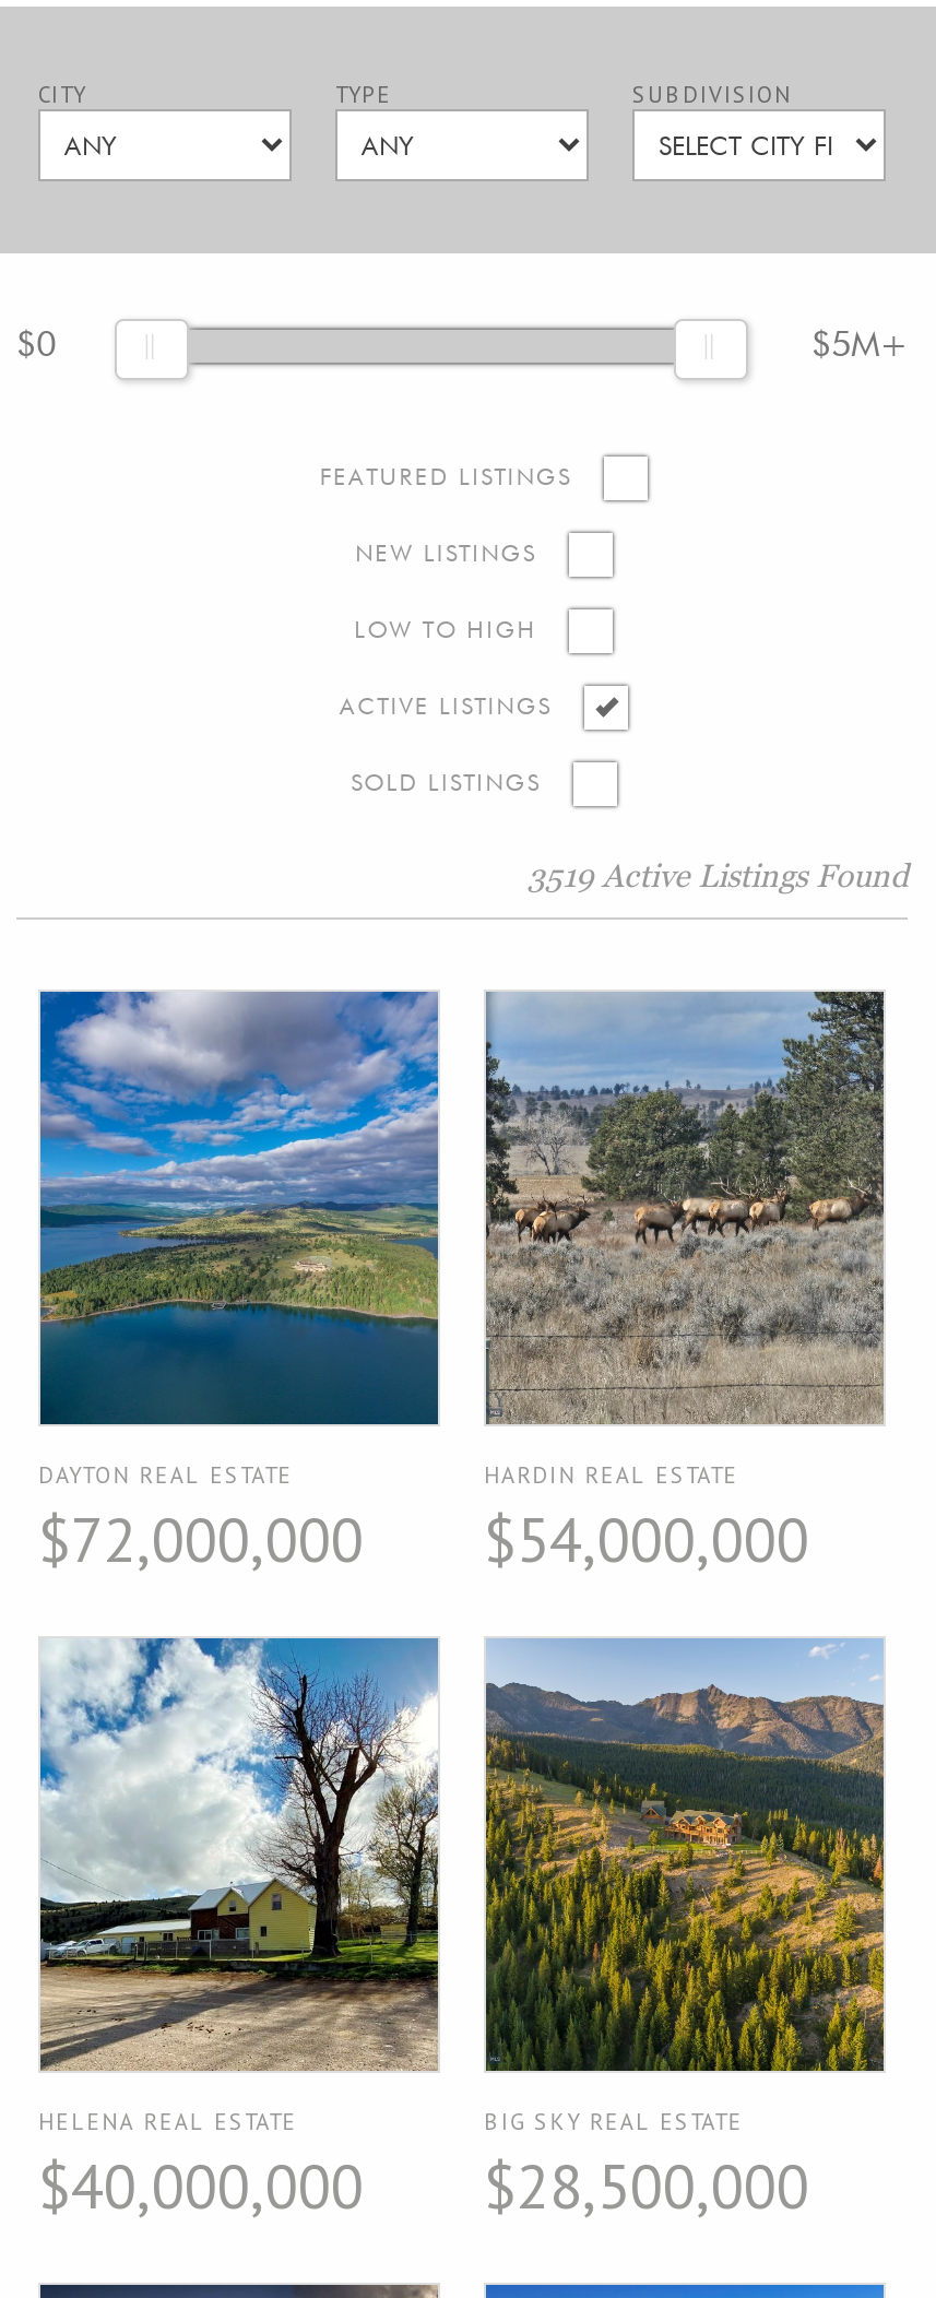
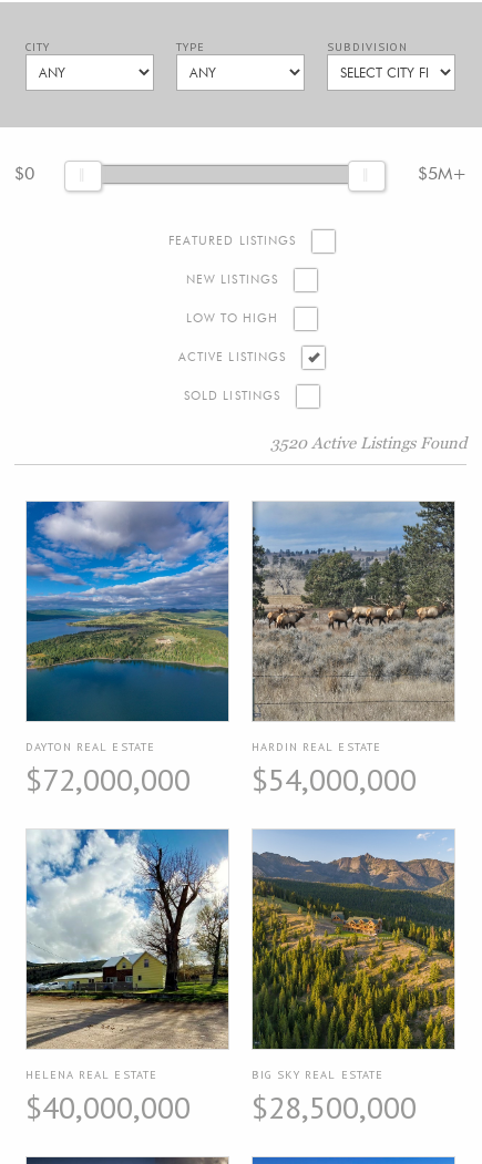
- 3519 Active Listings Found
+ 3520 Active Listings Found
